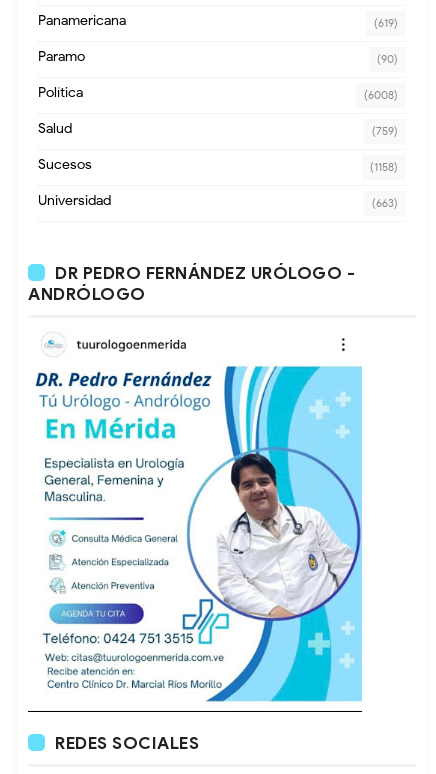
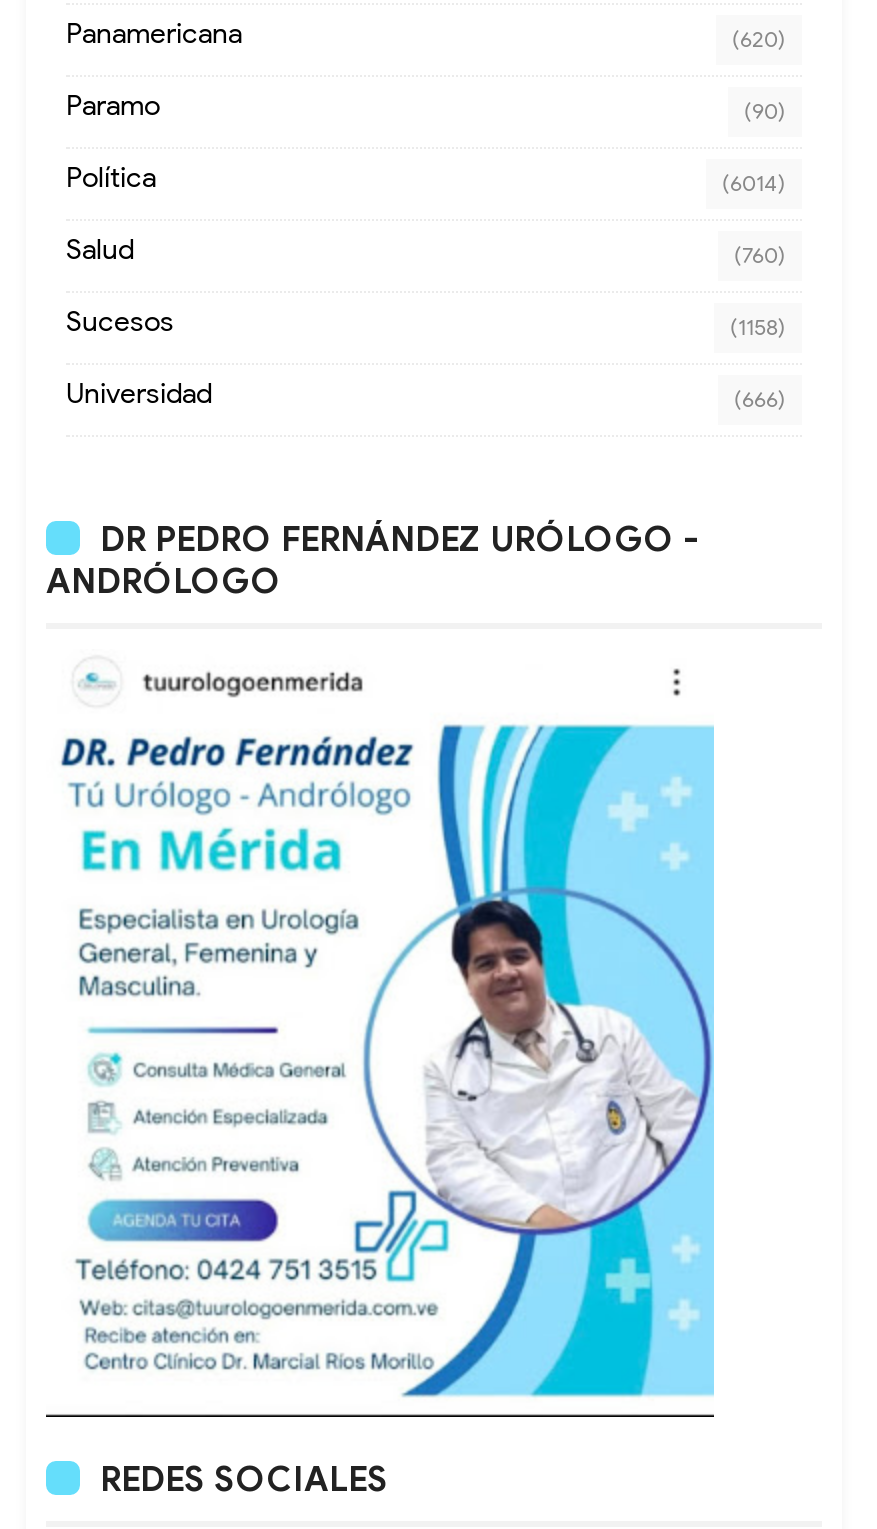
- (619)
+ (620)

- (6008)
+ (6014)

- (759)
+ (760)

- (663)
+ (666)
